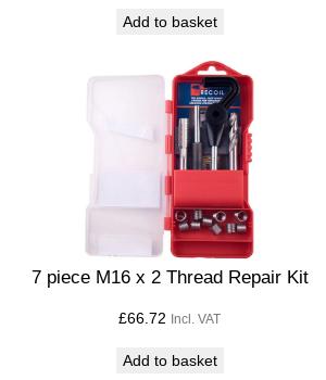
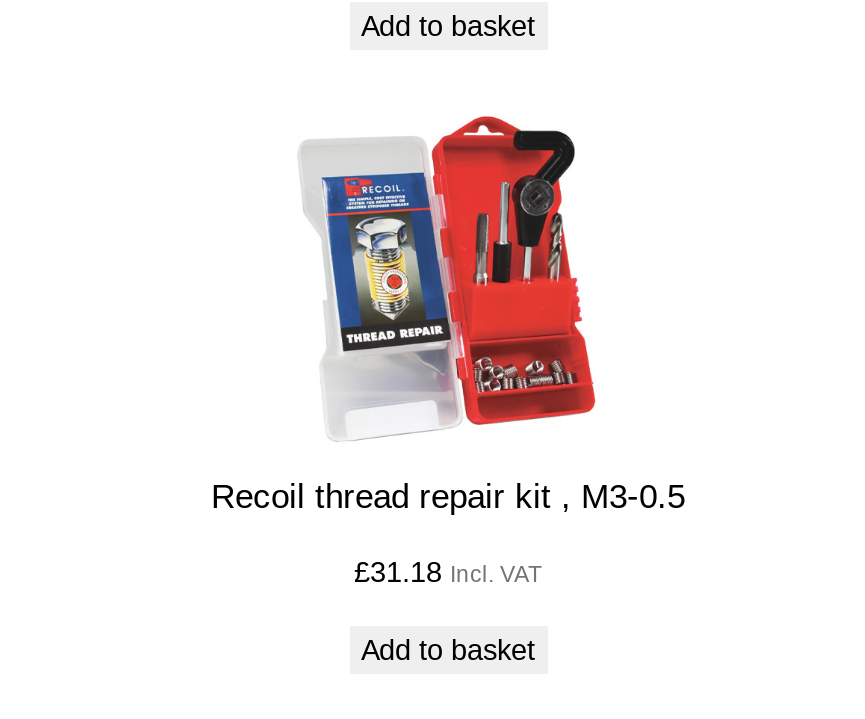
- [image]
- 7 piece M16 x 2 Thread Repair Kit
+ [image]
+ Recoil thread repair kit , M3-0.5

- £66.72 Incl. VAT
+ £31.18 Incl. VAT
